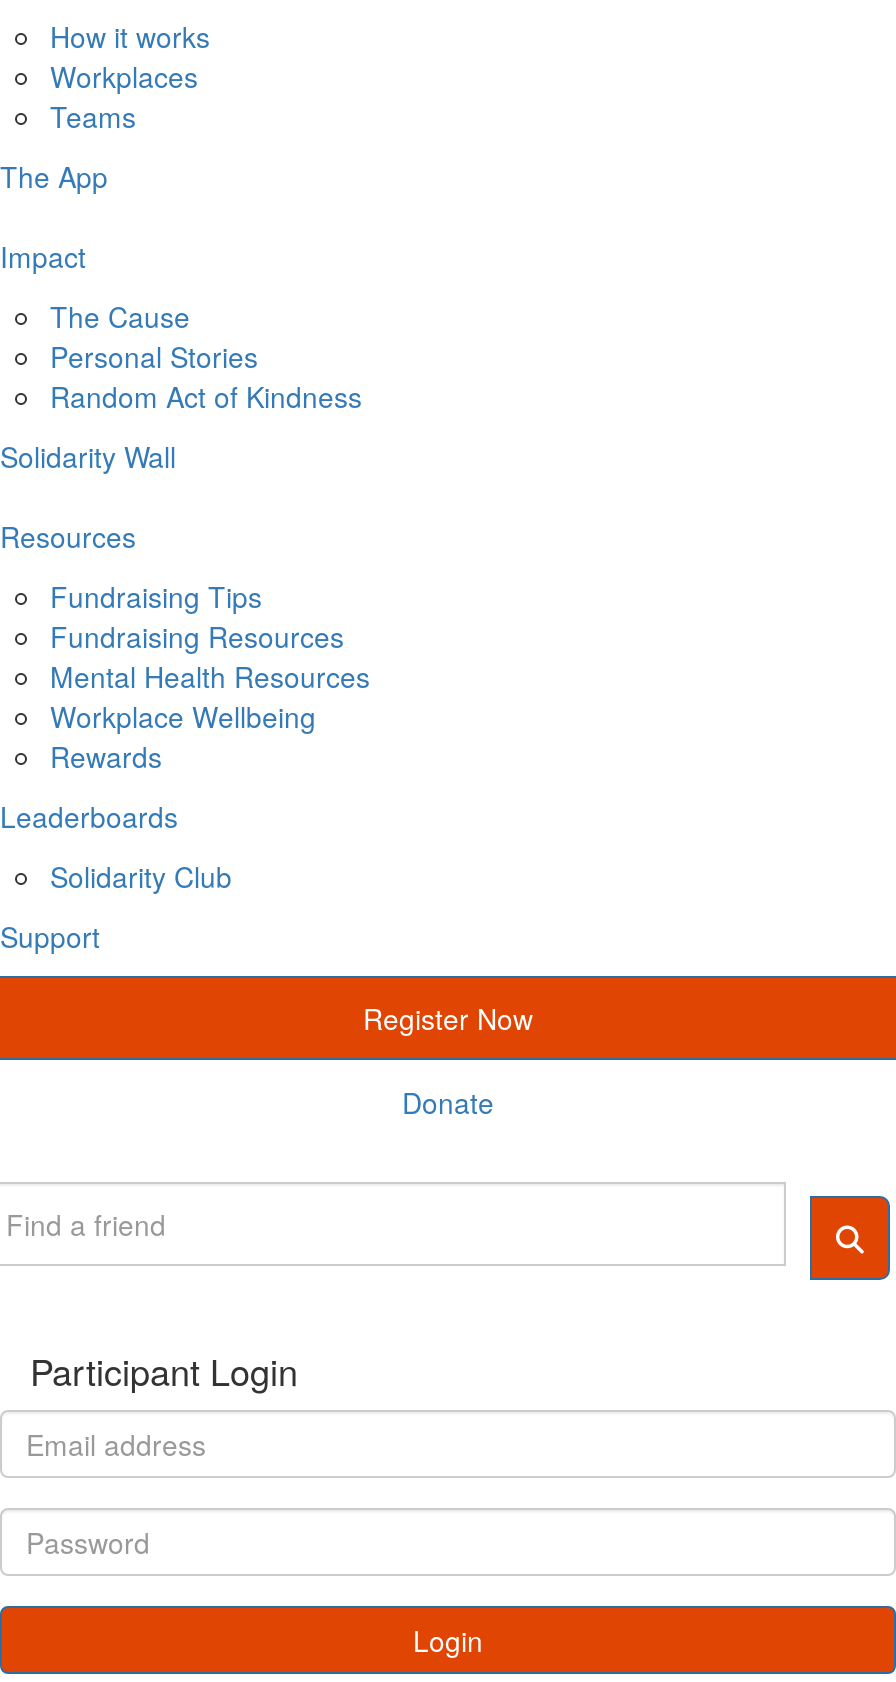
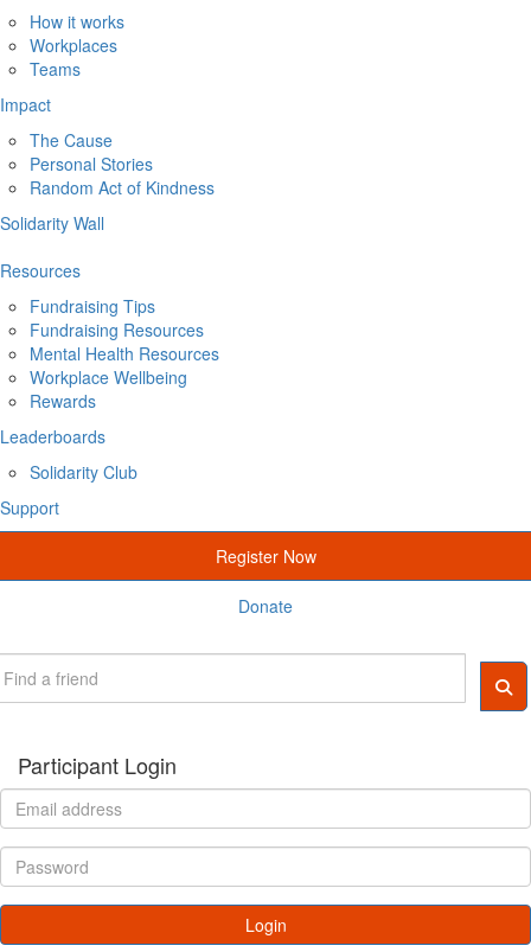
- The App
